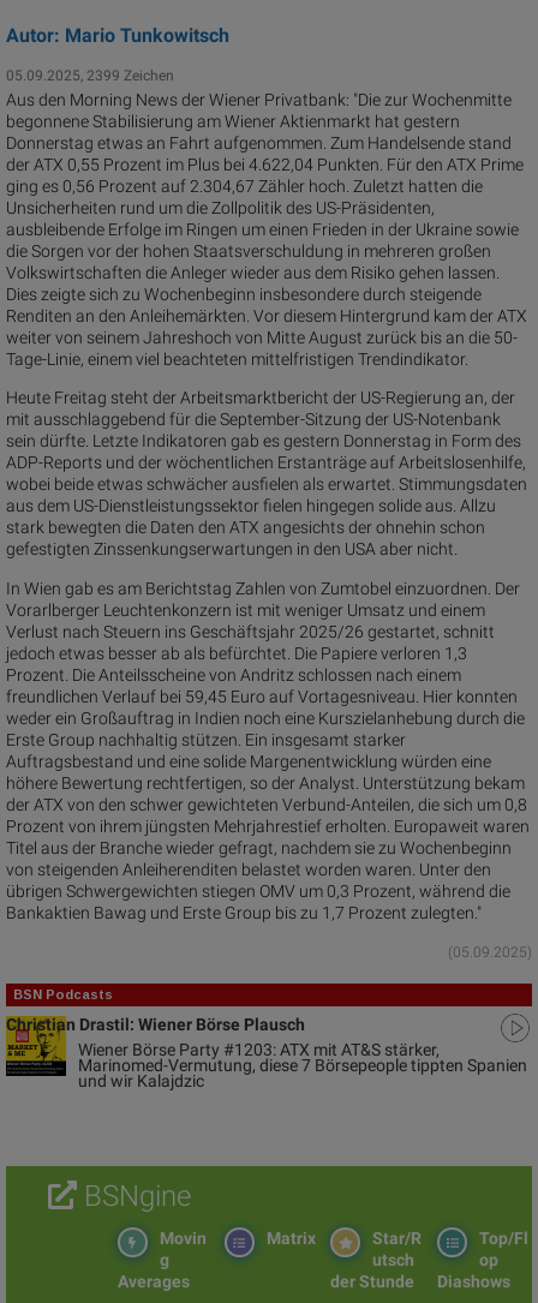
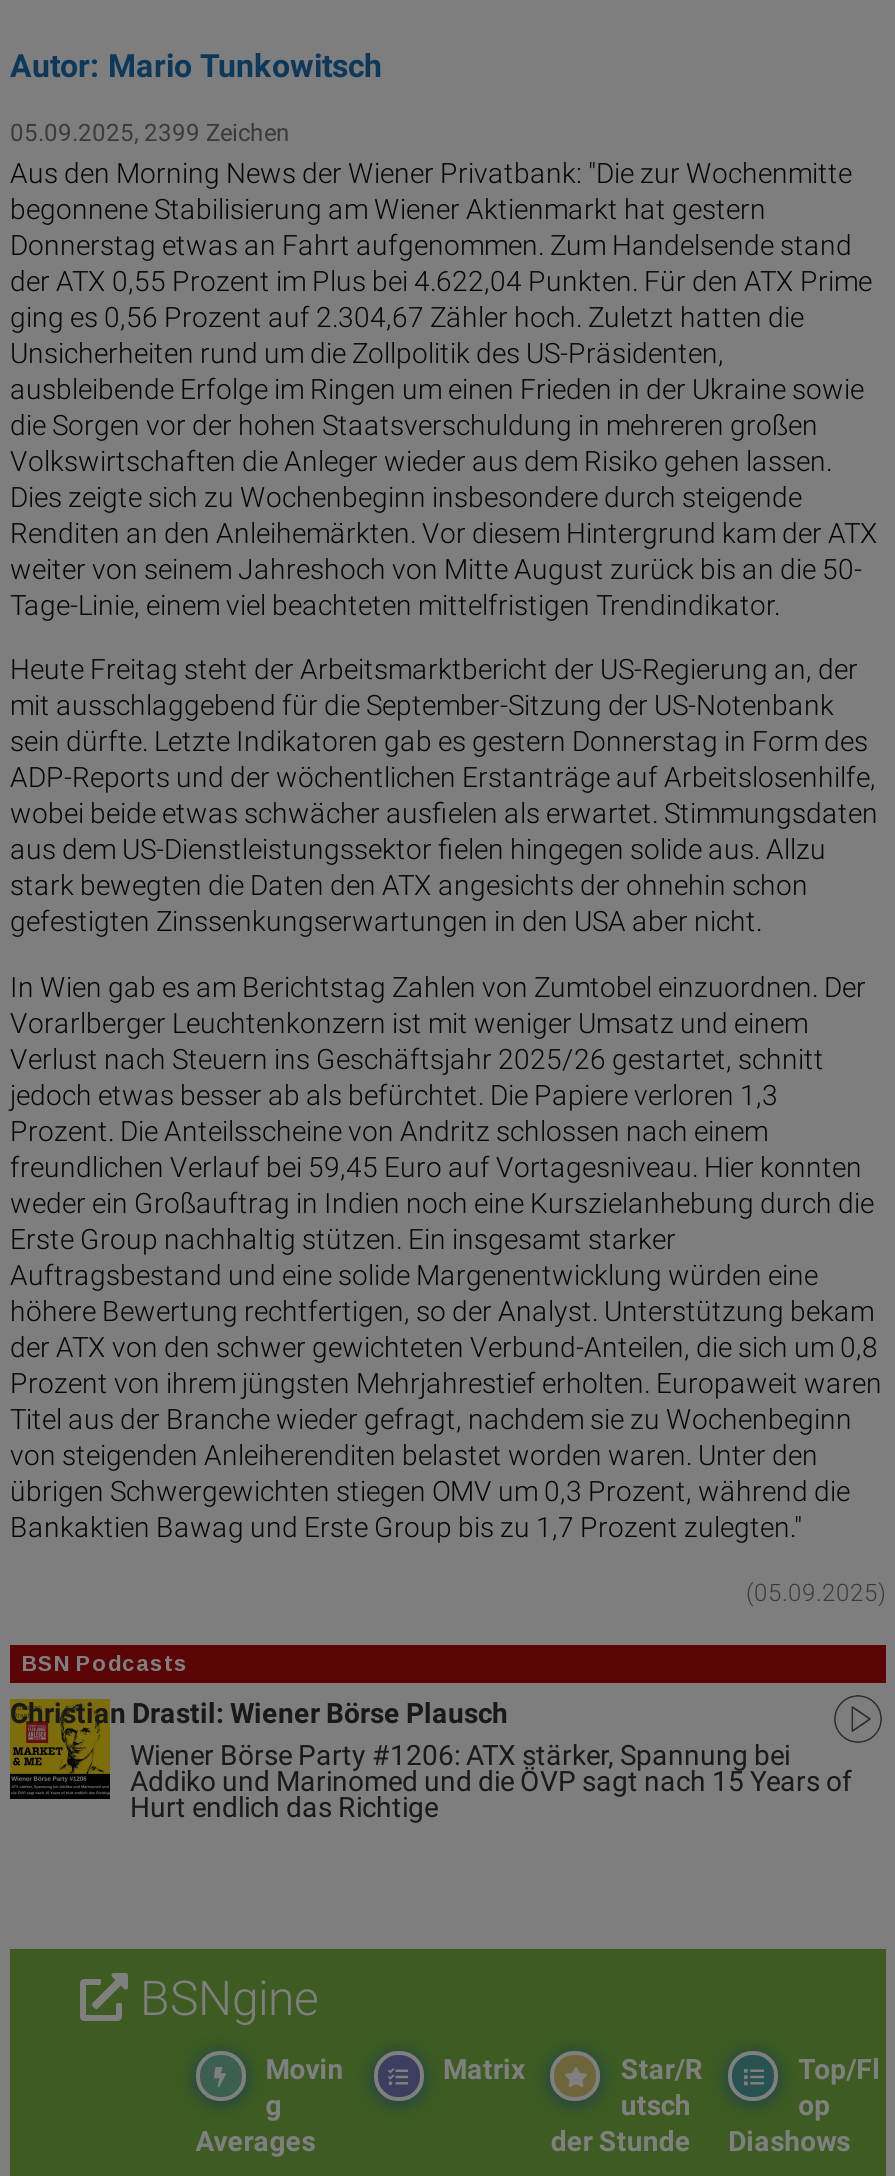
- Wiener Börse Party #1203: ATX mit AT&S stärker,
- Marinomed-Vermutung, diese 7 Börsepeople tippten Spanien
- und wir Kalajdzic
+ Wiener Börse Party #1206: ATX stärker, Spannung bei
+ Addiko und Marinomed und die ÖVP sagt nach 15 Years of
+ Hurt endlich das Richtige
